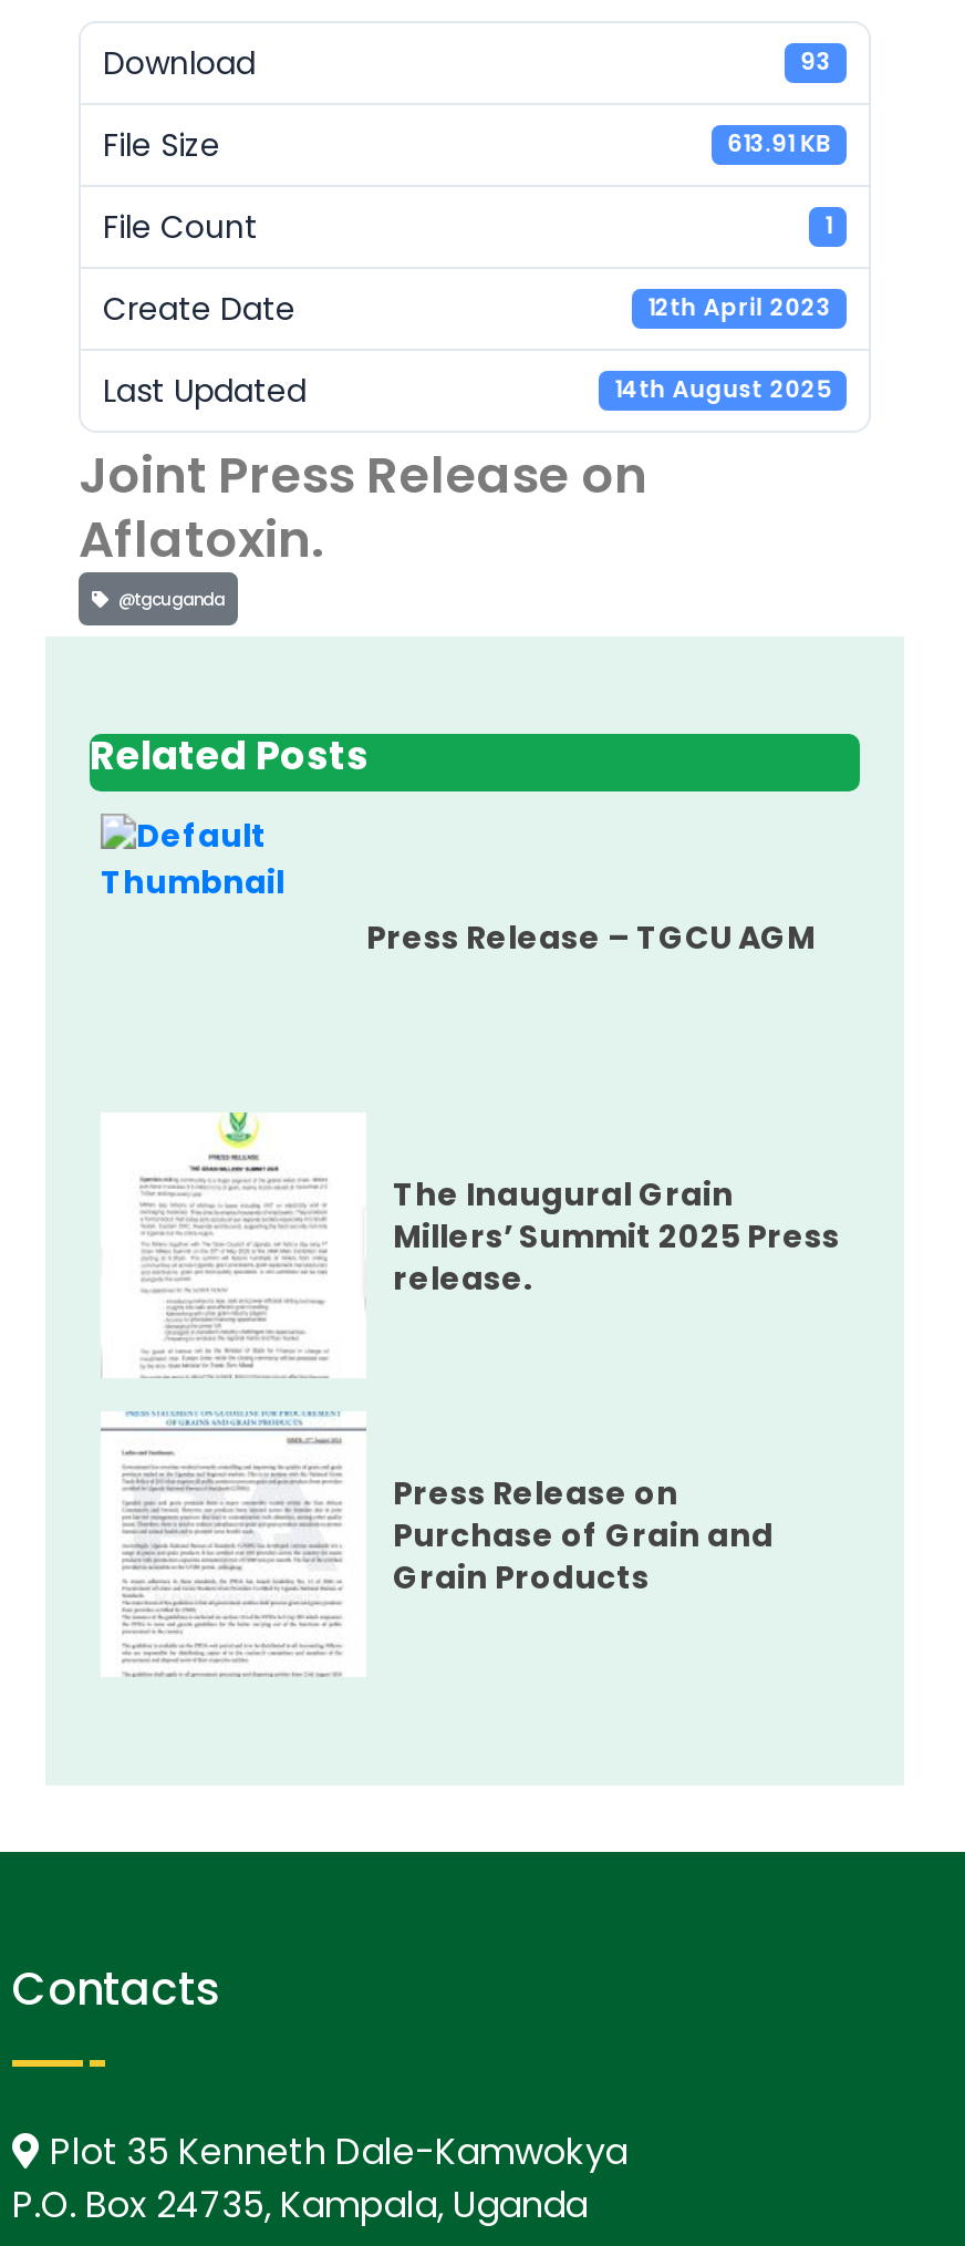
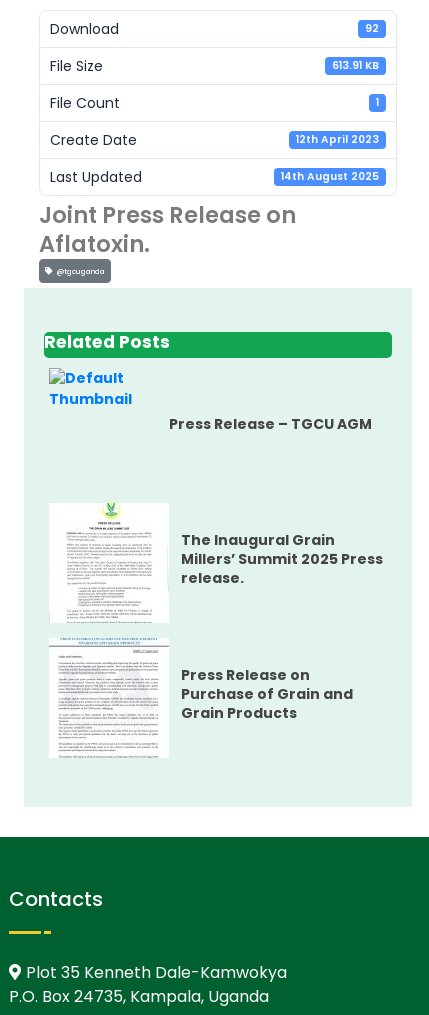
- 93
+ 92
